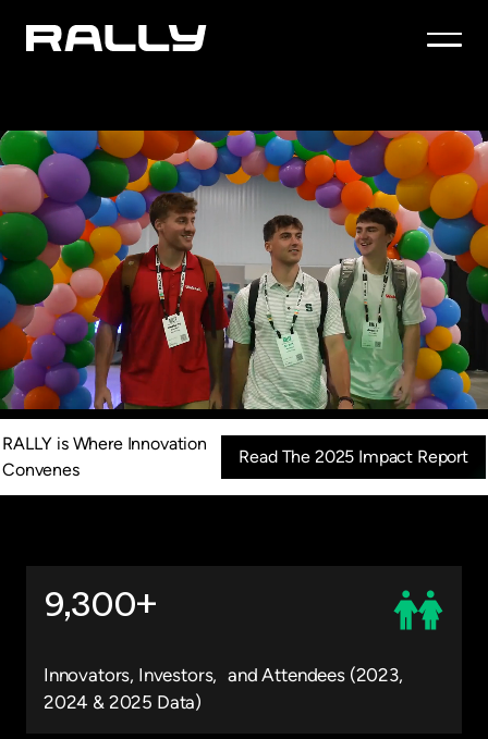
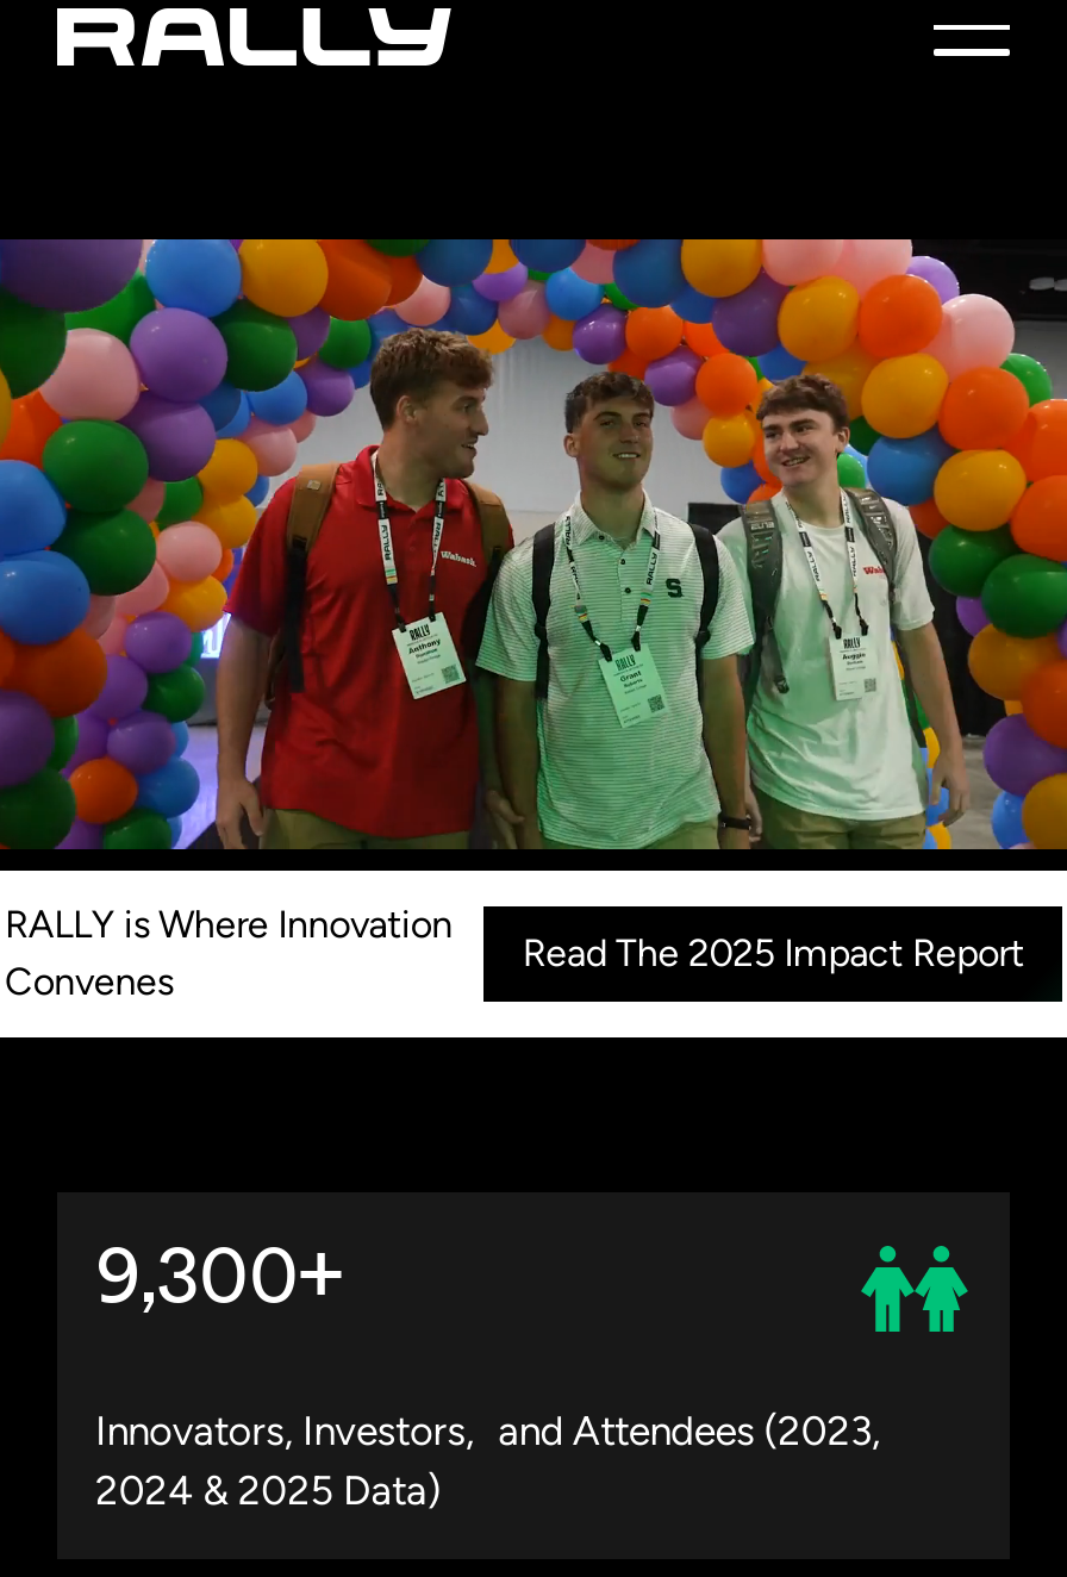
- [image]
+ [image]
